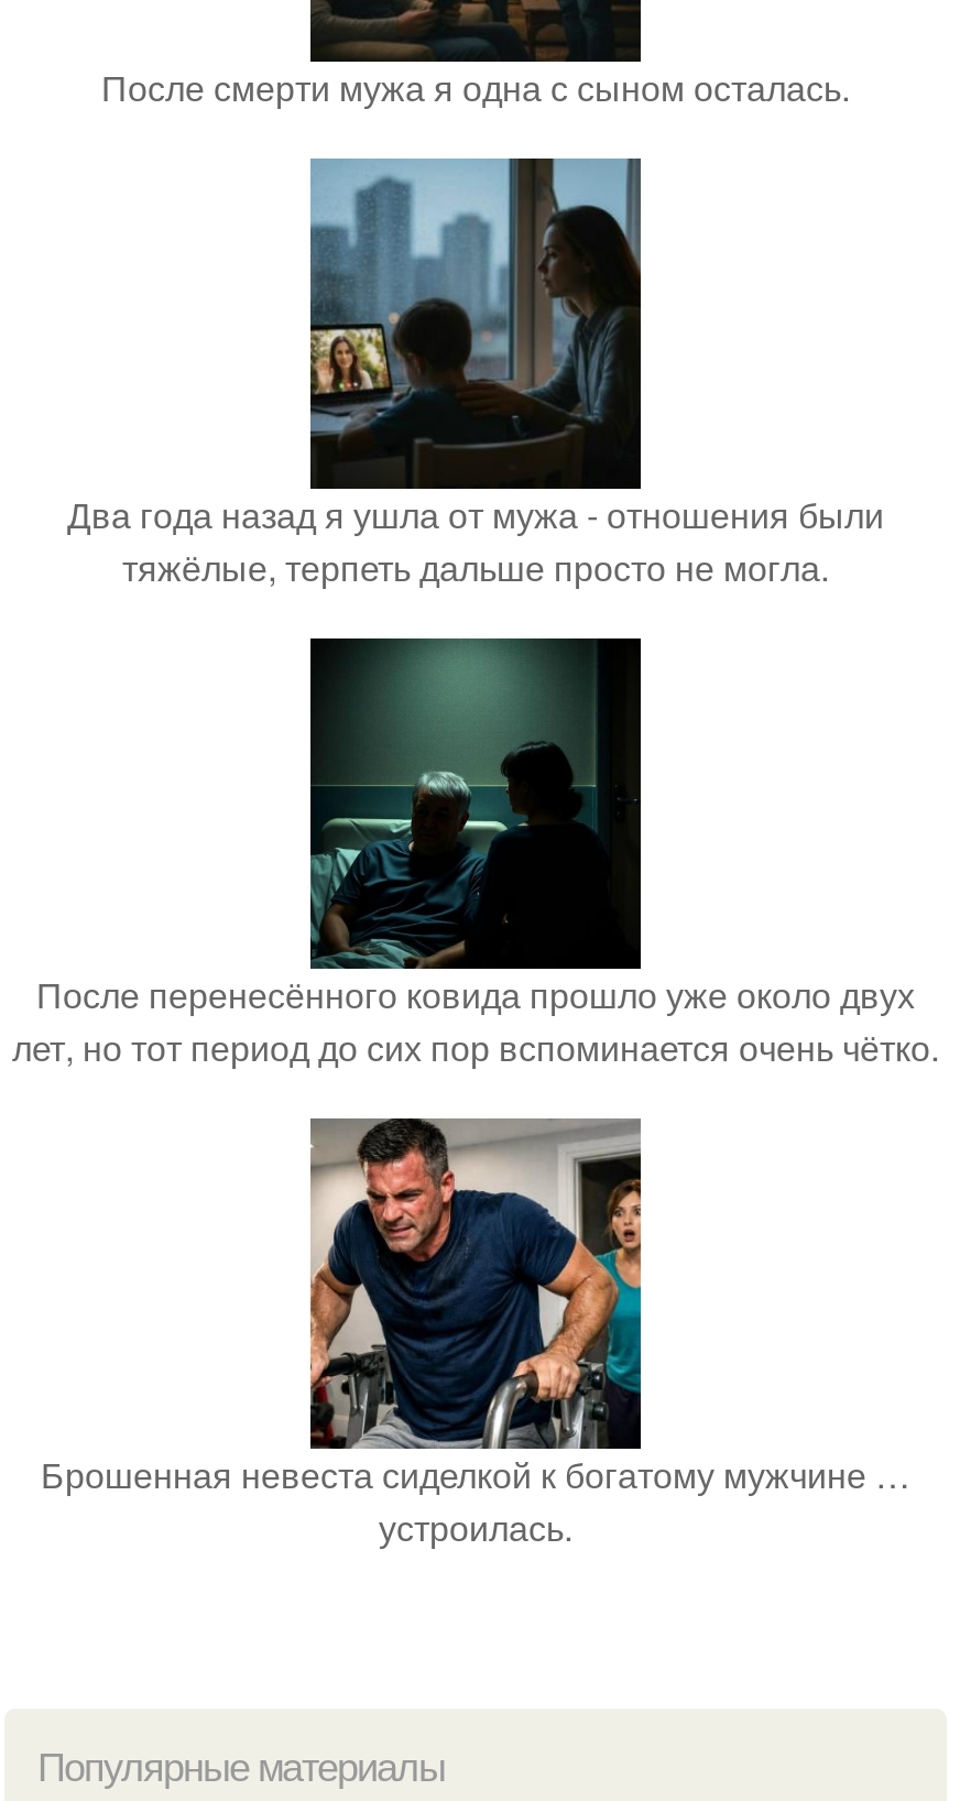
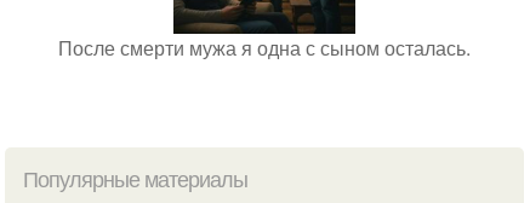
- [image]
- Два года назад я ушла от мужа - отношения были
- тяжёлые, терпеть дальше просто не могла.

- [image]
- После перенесённого ковида прошло уже около двух
- лет, но тот период до сих пор вспоминается очень чётко.

- [image]
- Брошенная невеста сиделкой к богатому мужчине …
- устроилась.
